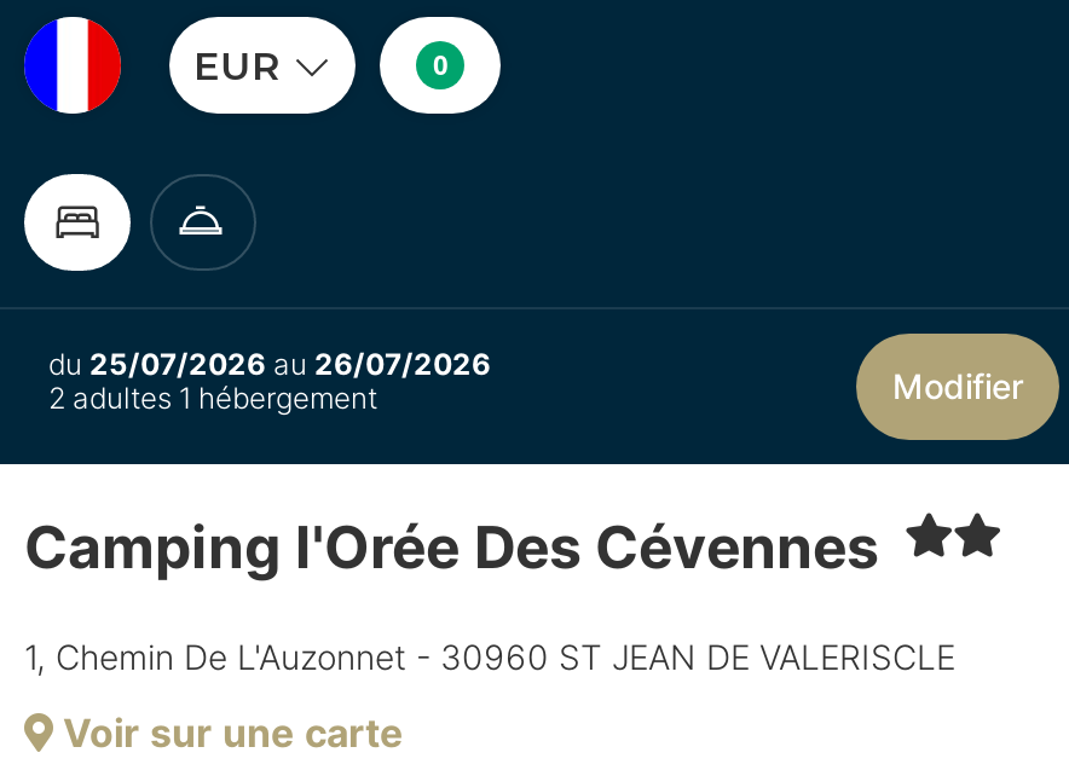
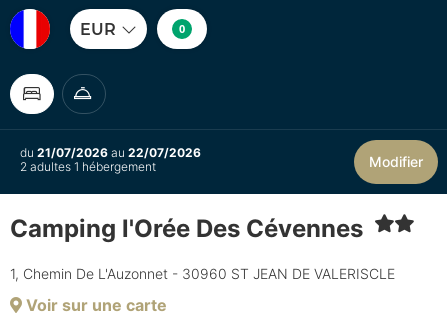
- du 25/07/2026 au 26/07/2026
+ du 21/07/2026 au 22/07/2026
